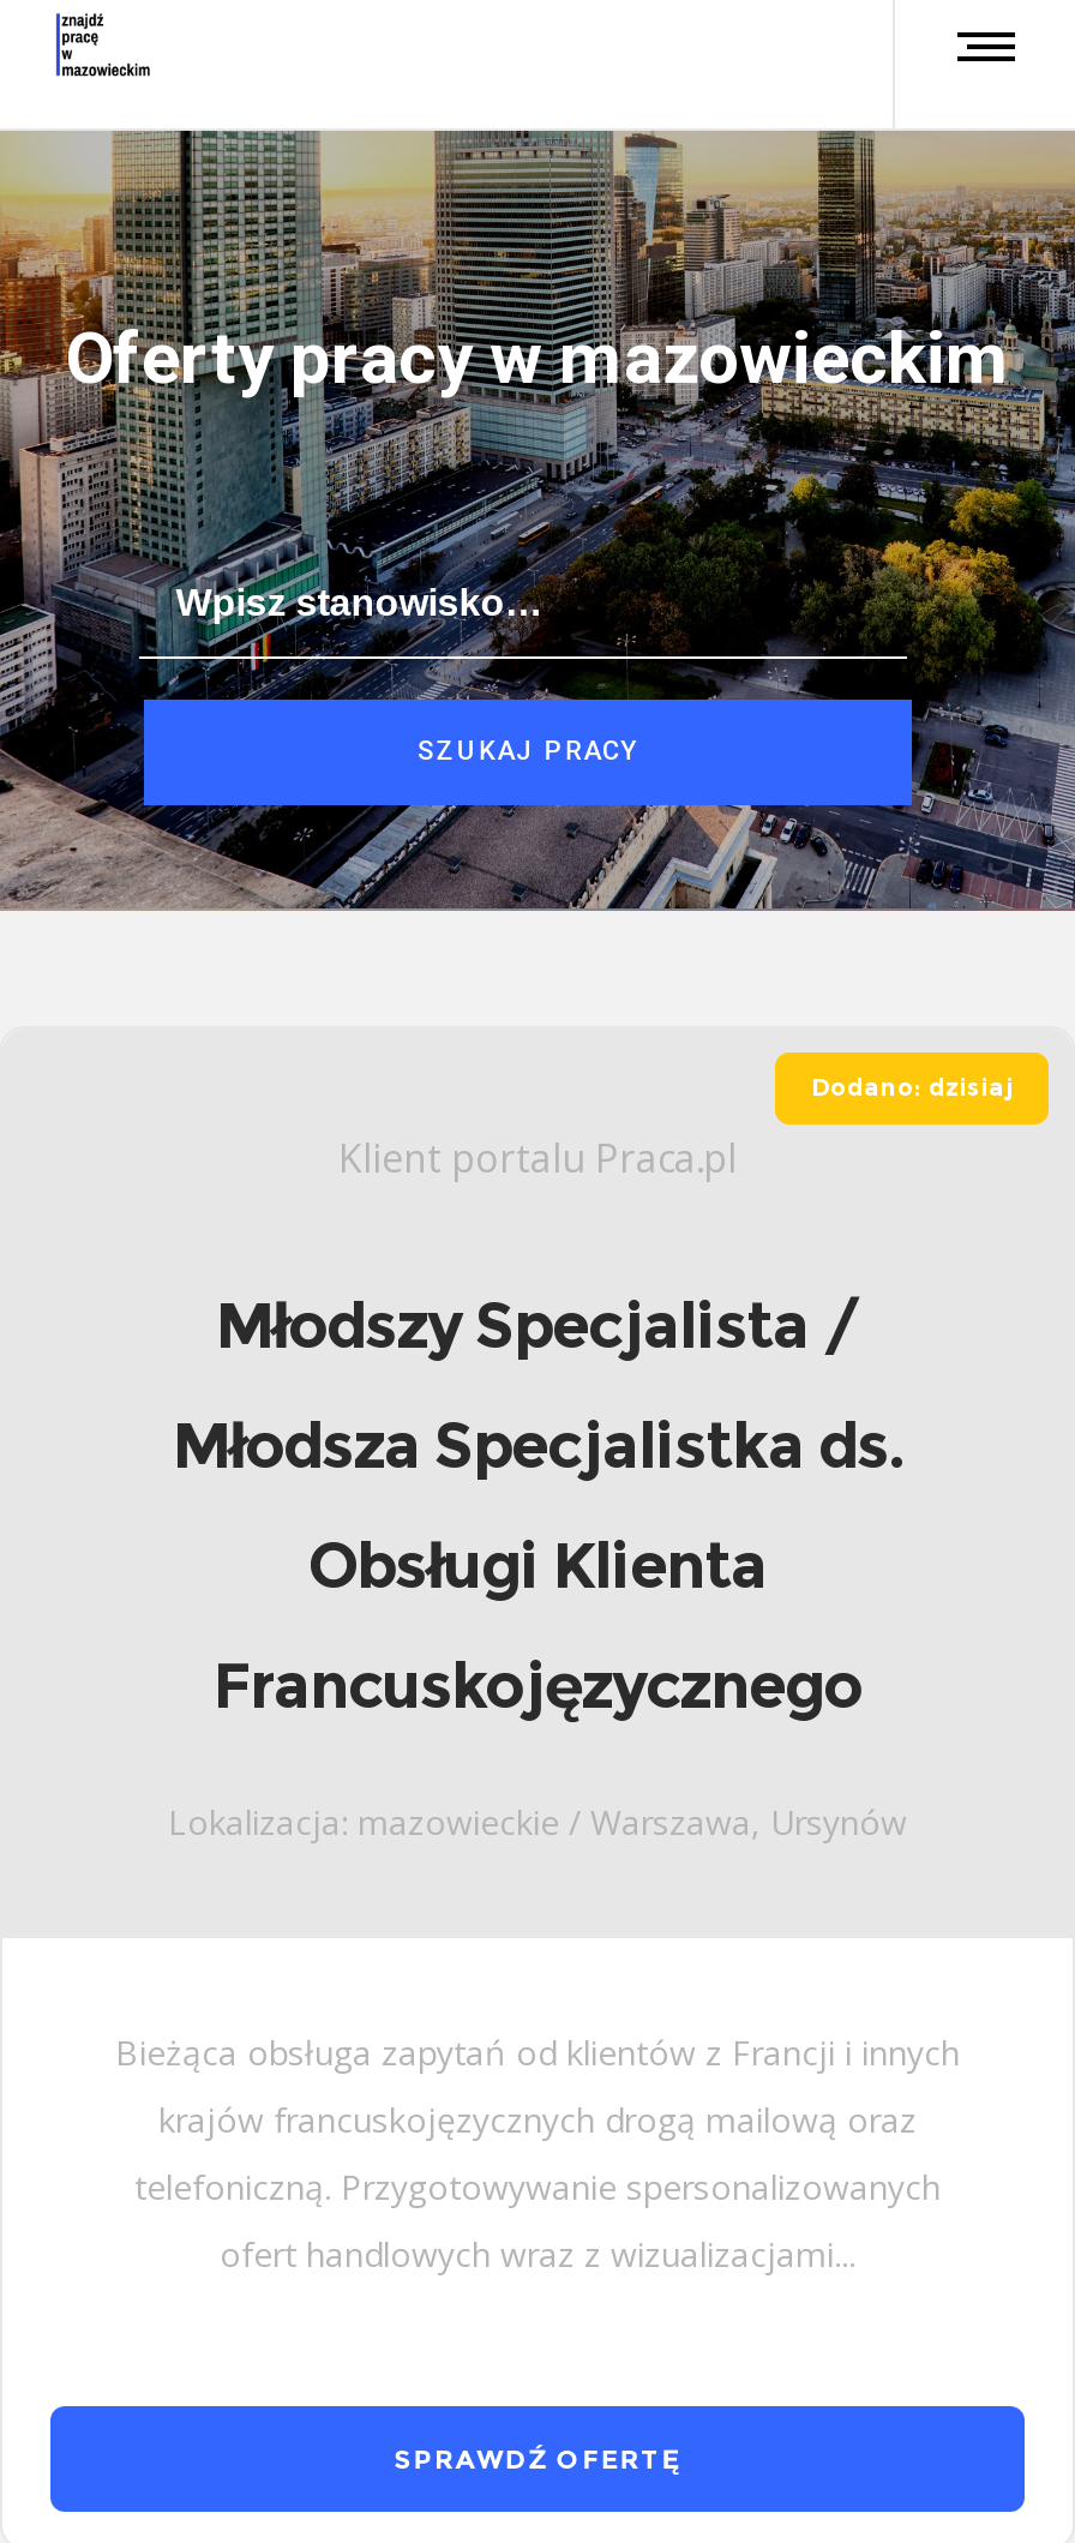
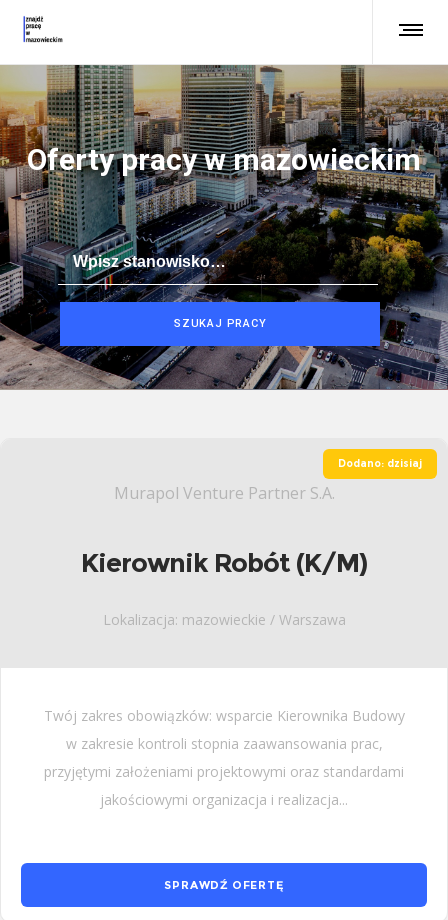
- Klient portalu Praca.pl
- Młodszy Specjalista /
- Młodsza Specjalistka ds.
- Obsługi Klienta
- Francuskojęzycznego
- Lokalizacja: mazowieckie / Warszawa, Ursynów
+ Murapol Venture Partner S.A.
+ Kierownik Robót (K/M)
+ Lokalizacja: mazowieckie / Warszawa

- Bieżąca obsługa zapytań od klientów z Francji i innych
- krajów francuskojęzycznych drogą mailową oraz
- telefoniczną. Przygotowywanie spersonalizowanych
- ofert handlowych wraz z wizualizacjami...
+ Twój zakres obowiązków: wsparcie Kierownika Budowy
+ w zakresie kontroli stopnia zaawansowania prac,
+ przyjętymi założeniami projektowymi oraz standardami
+ jakościowymi organizacja i realizacja...
